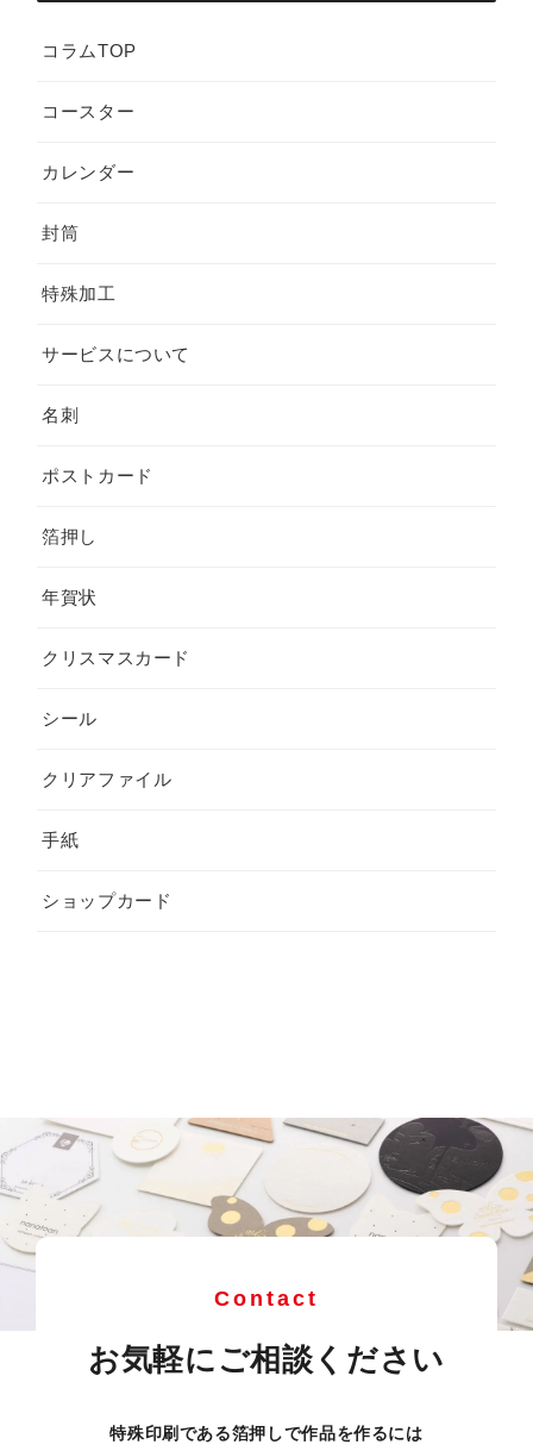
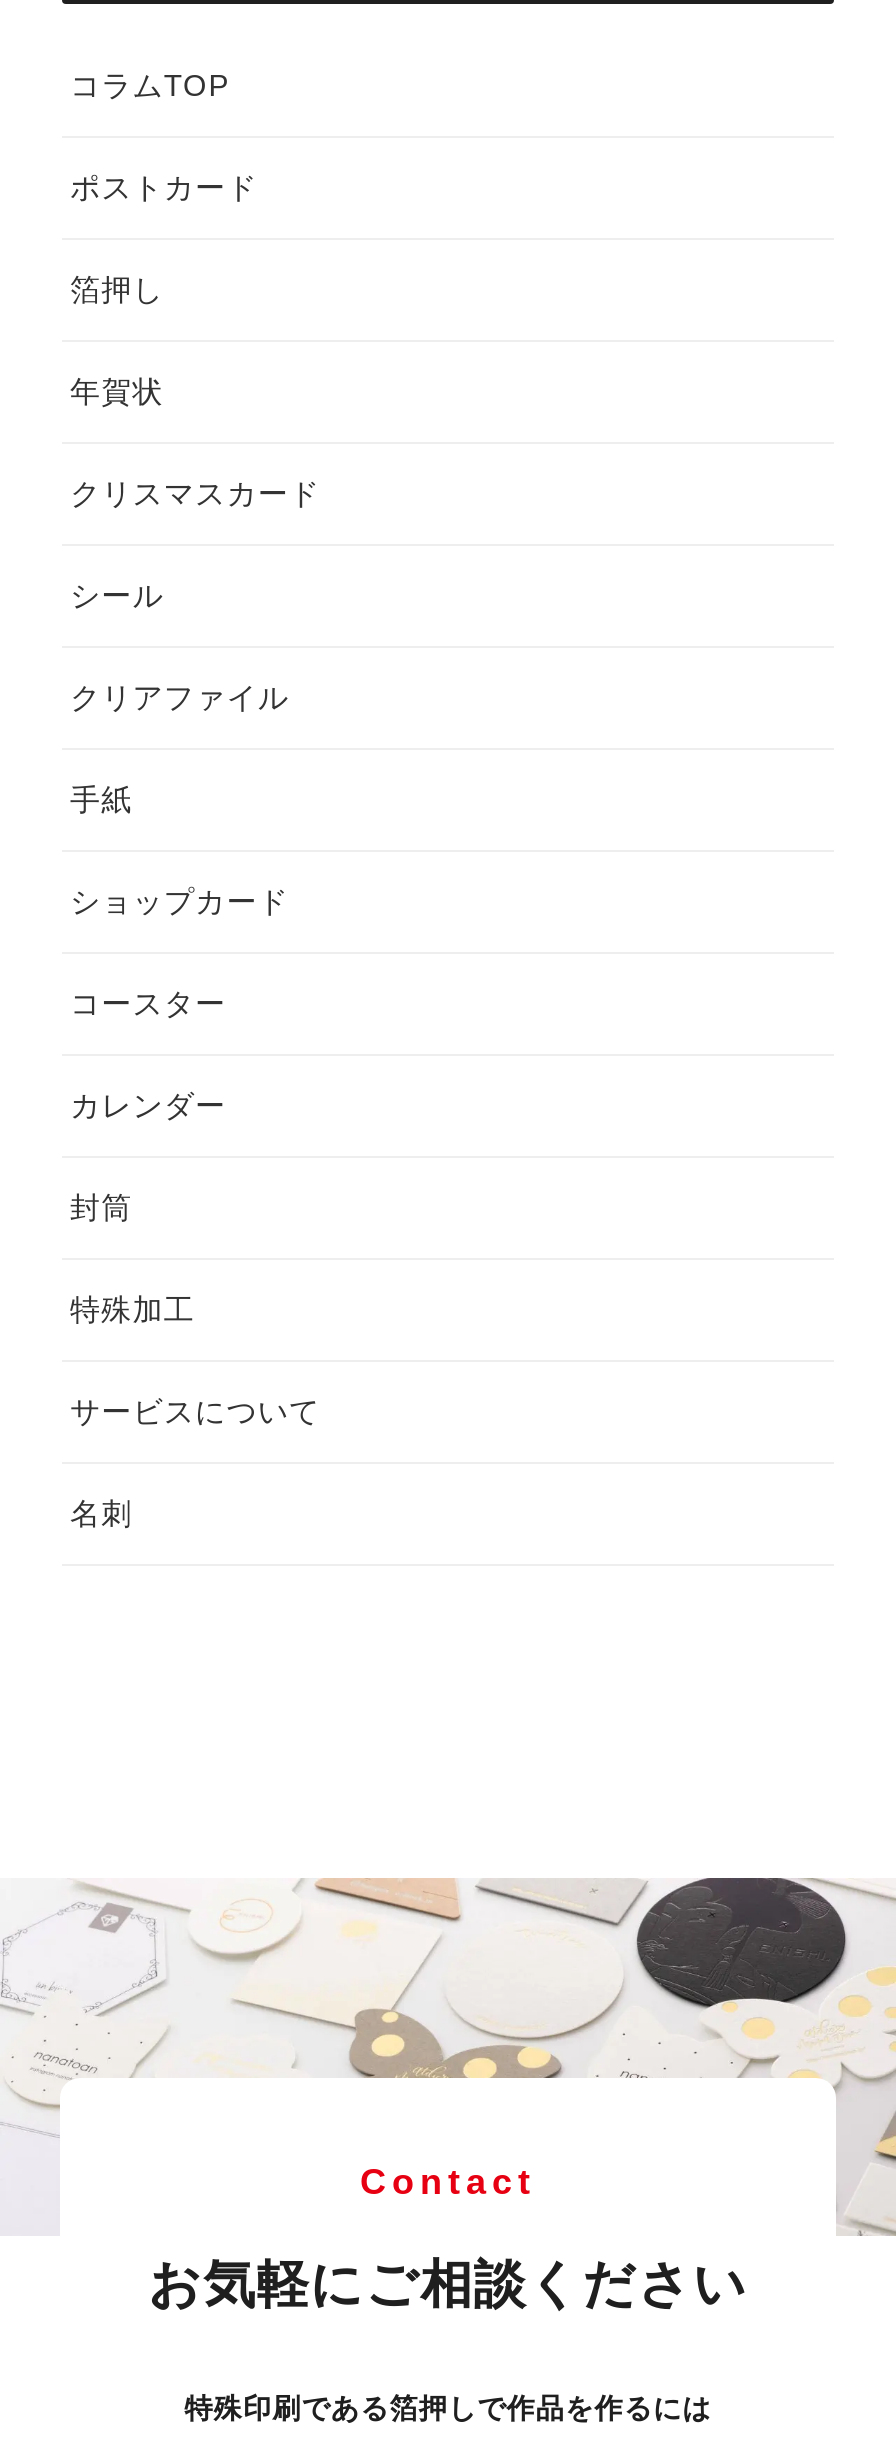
moved down: コースター | カレンダー | 封筒 | 特殊加工 | サービスについて | 名刺

moved up: ポストカード | 年賀状 | クリスマスカード | シール | クリアファイル | 手紙 | ショップカード
